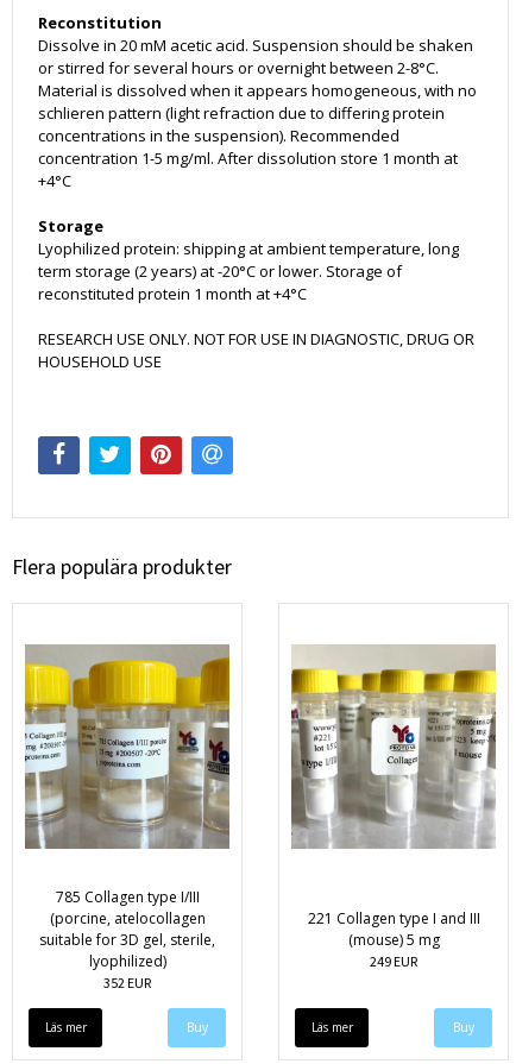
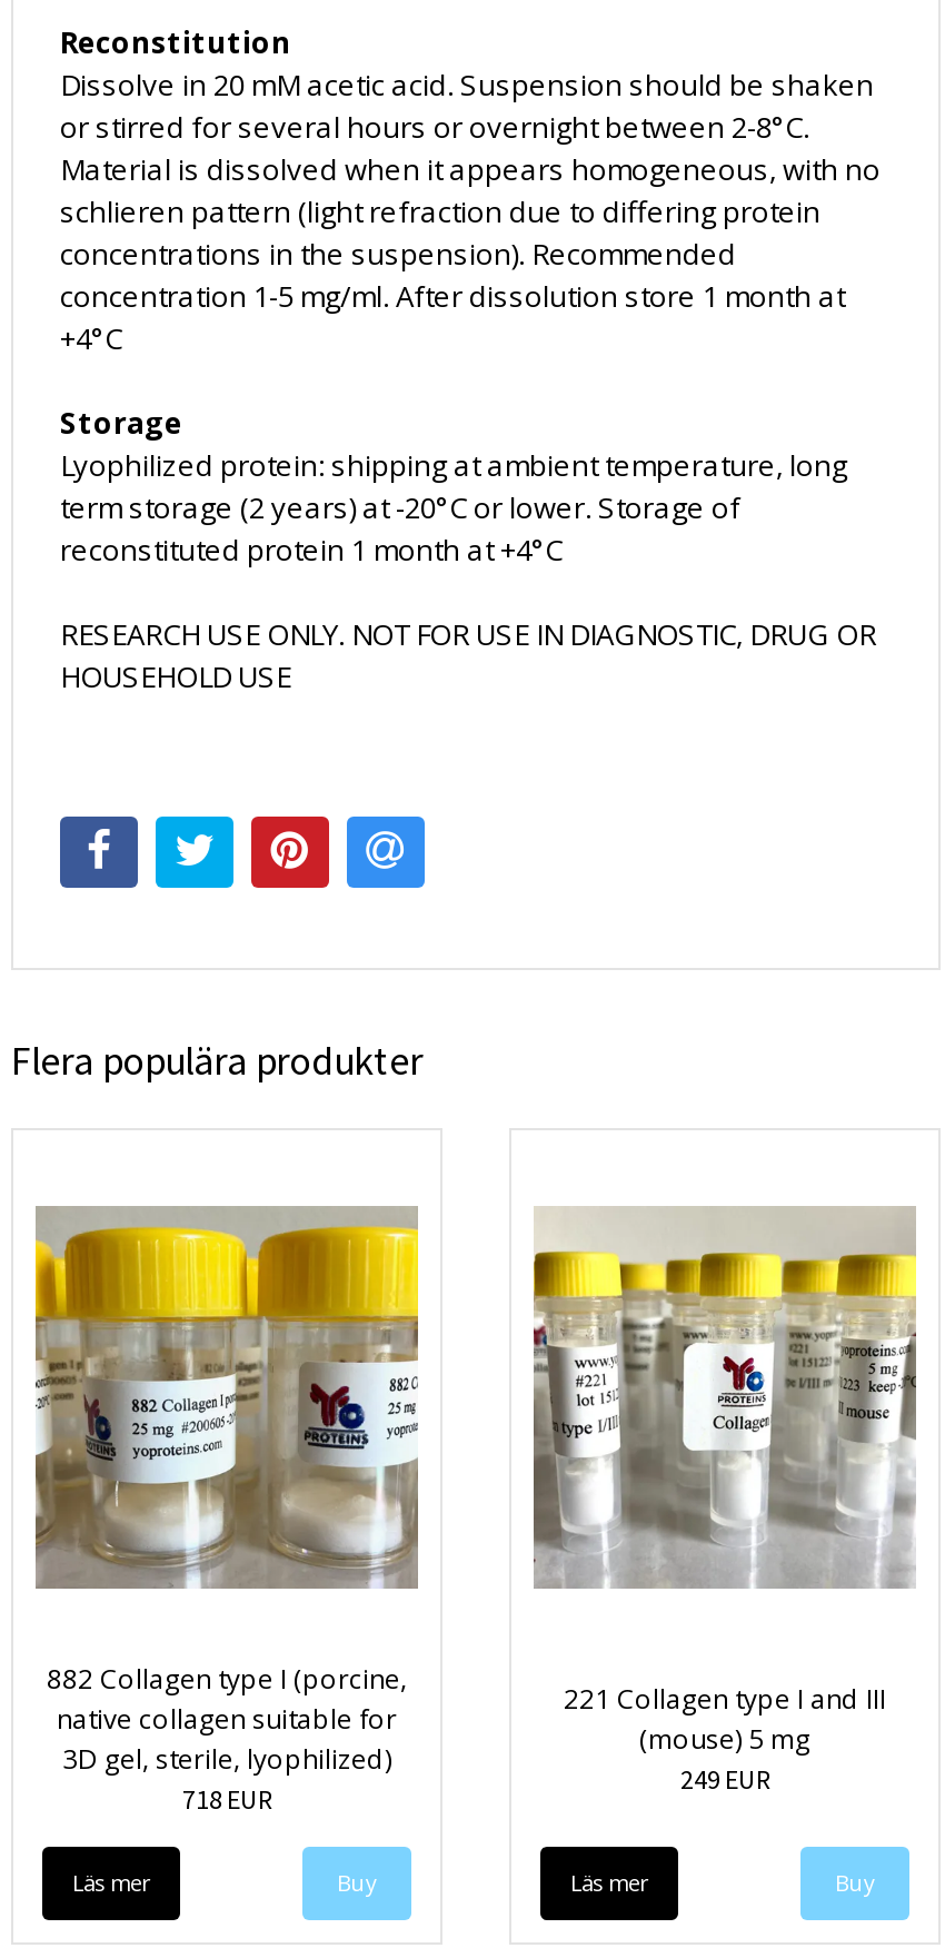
- [image]
- 785 Collagen type I/III
- (porcine, atelocollagen
- suitable for 3D gel, sterile,
- lyophilized)
- 352 EUR
+ [image]
+ 882 Collagen type I (porcine,
+ native collagen suitable for
+ 3D gel, sterile, lyophilized)
+ 718 EUR
